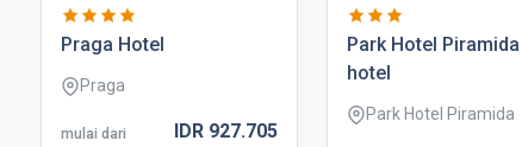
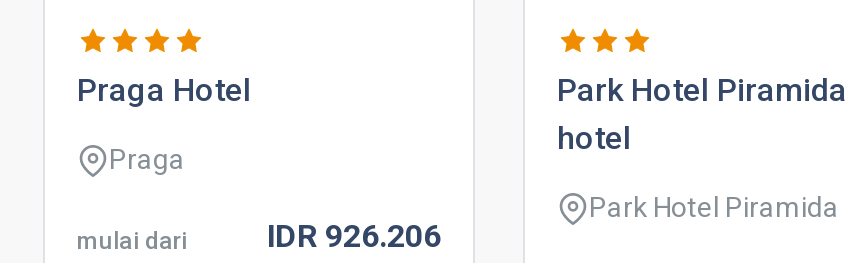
- IDR 927.705
+ IDR 926.206
